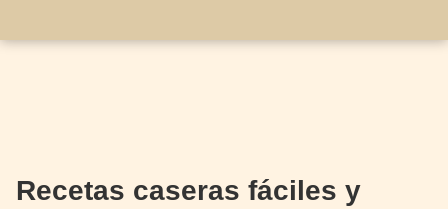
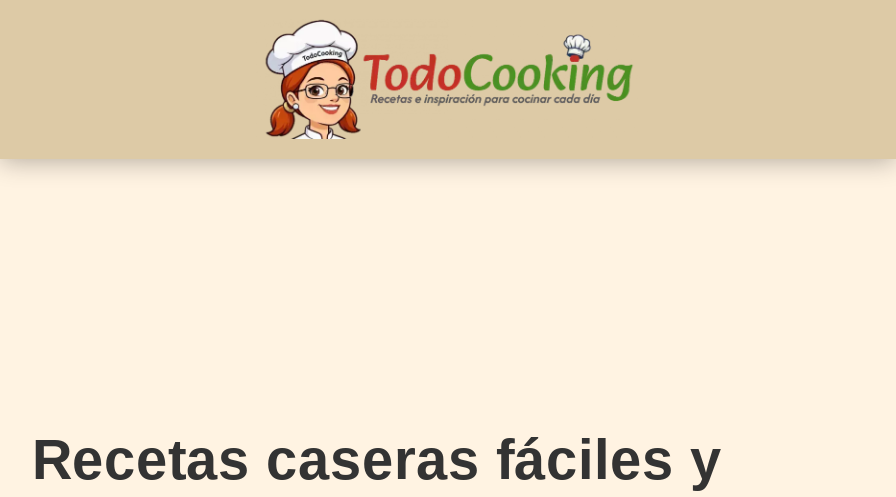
+ [image]
